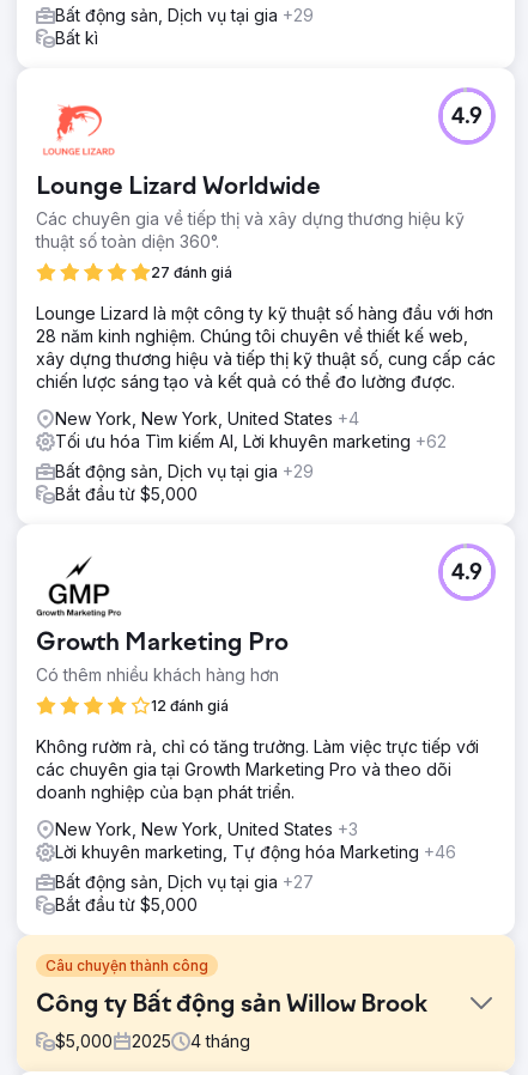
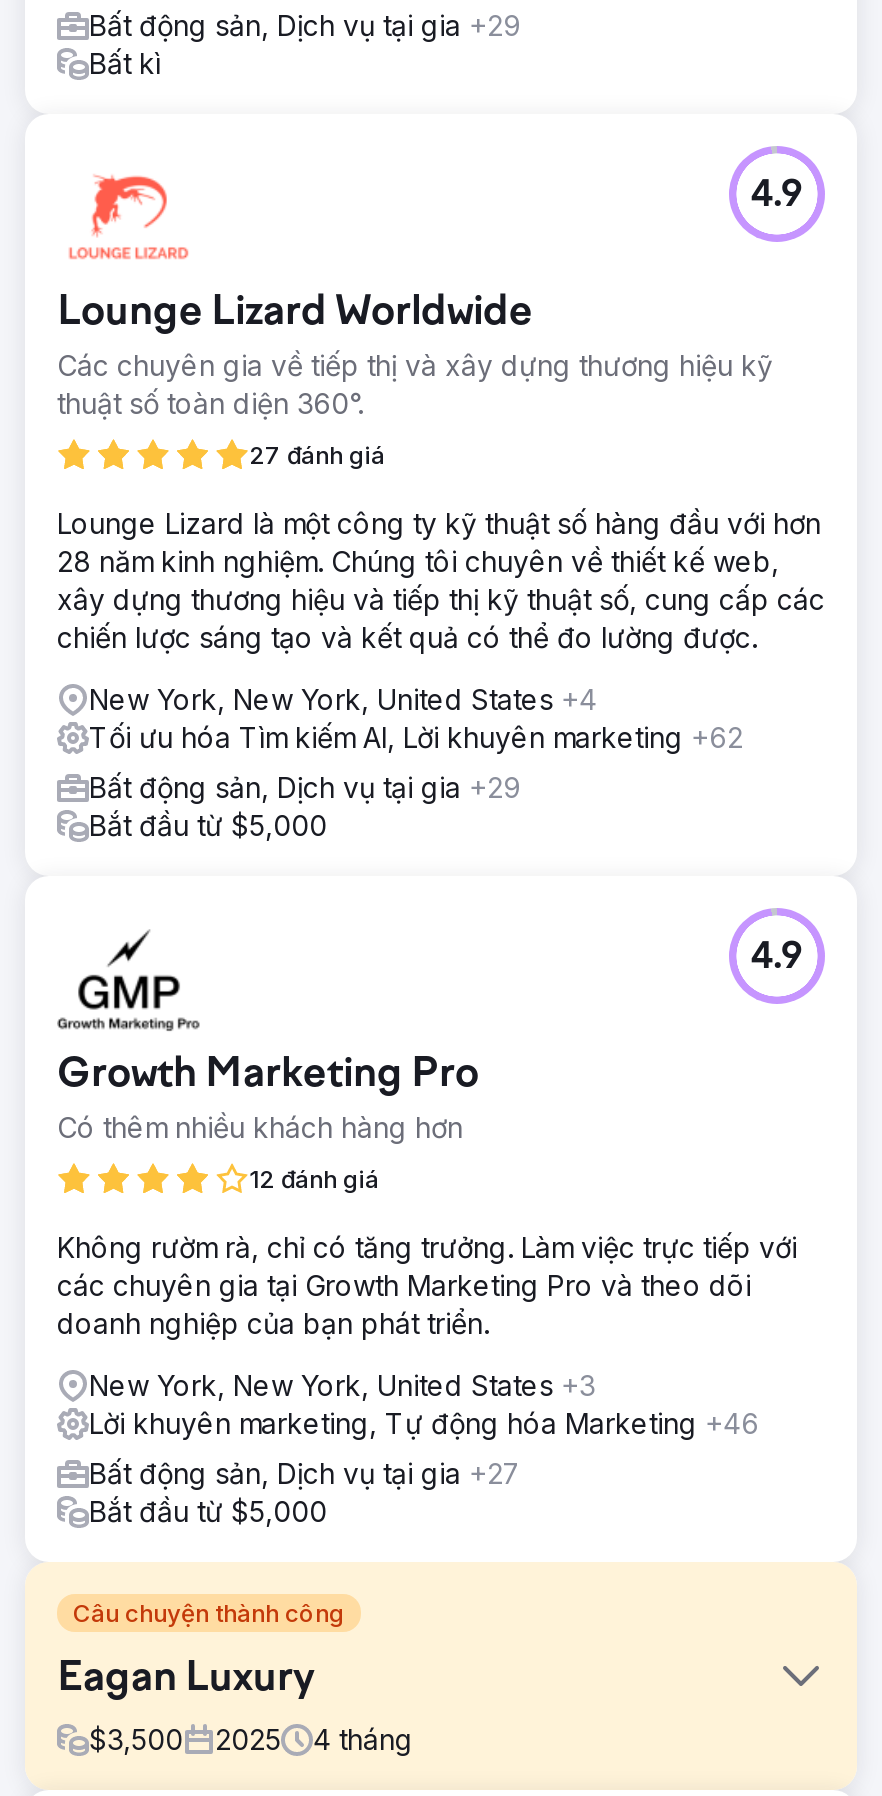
- Công ty Bất động sản Willow Brook
+ Eagan Luxury

- $5,000 2025 4 tháng
+ $3,500 2025 4 tháng
